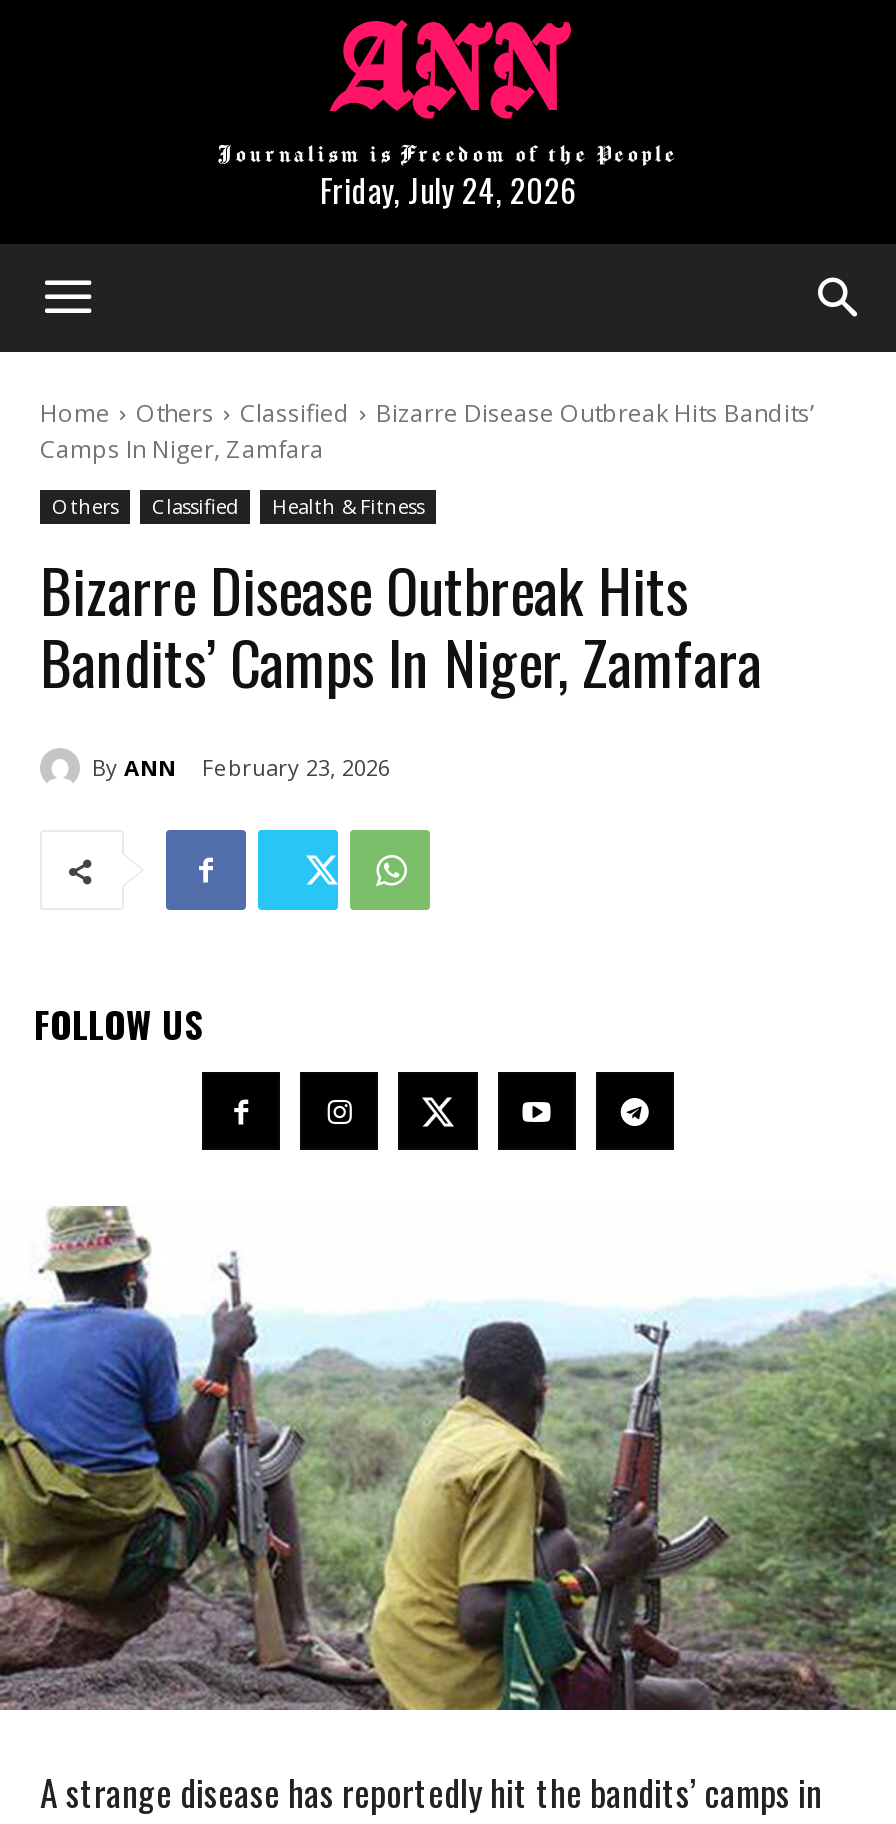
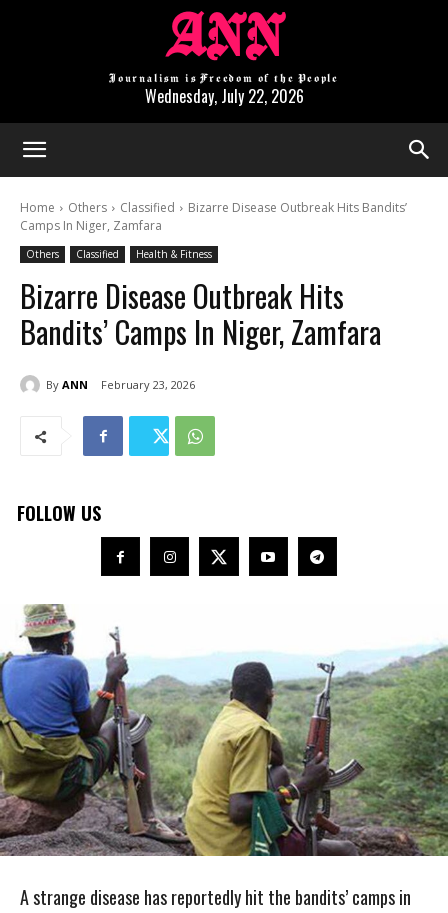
- Friday, July 24, 2026
+ Wednesday, July 22, 2026
